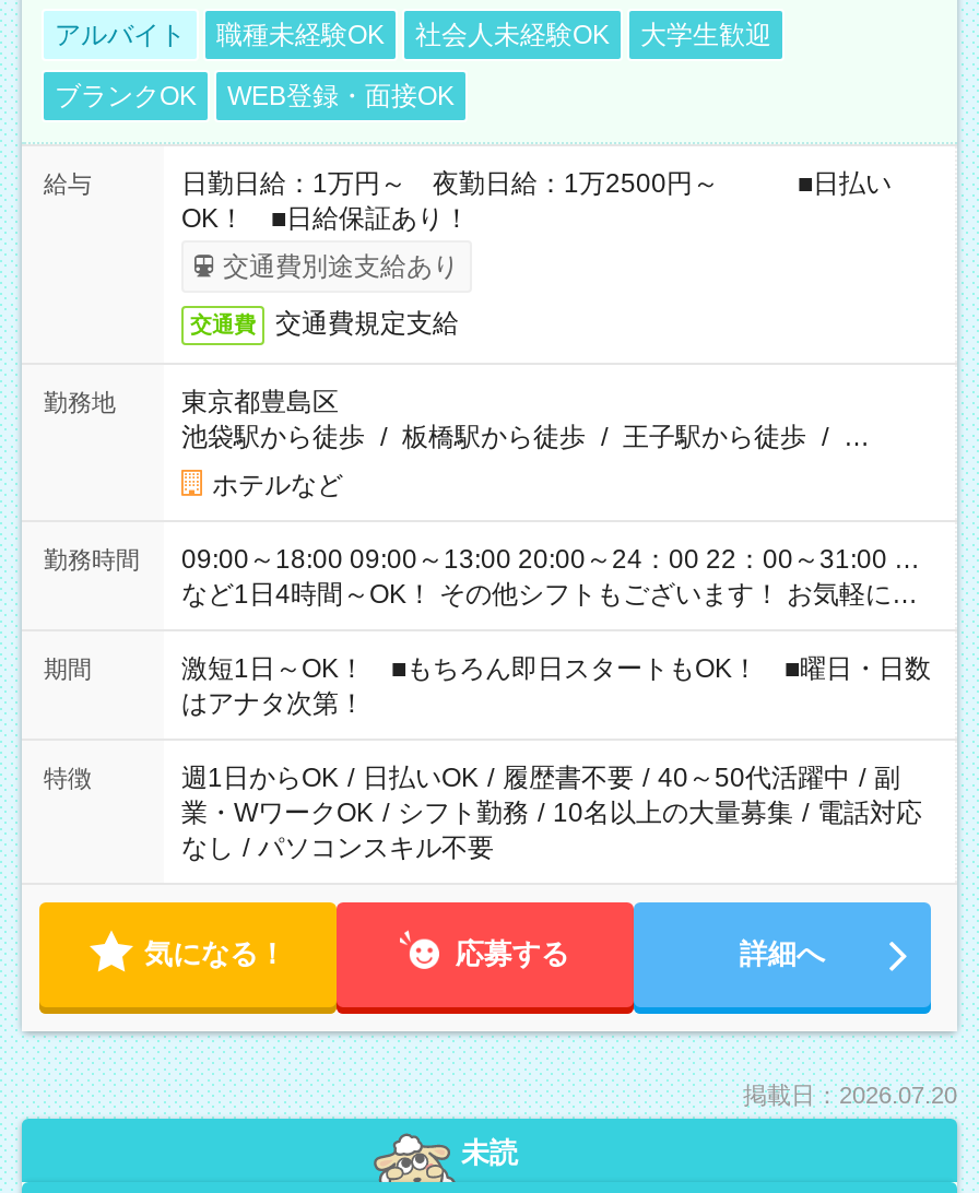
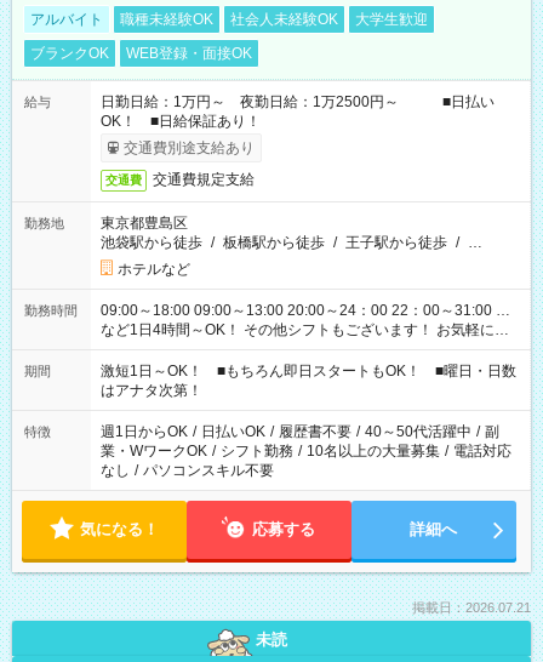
- 掲載日：2026.07.20
+ 掲載日：2026.07.21
